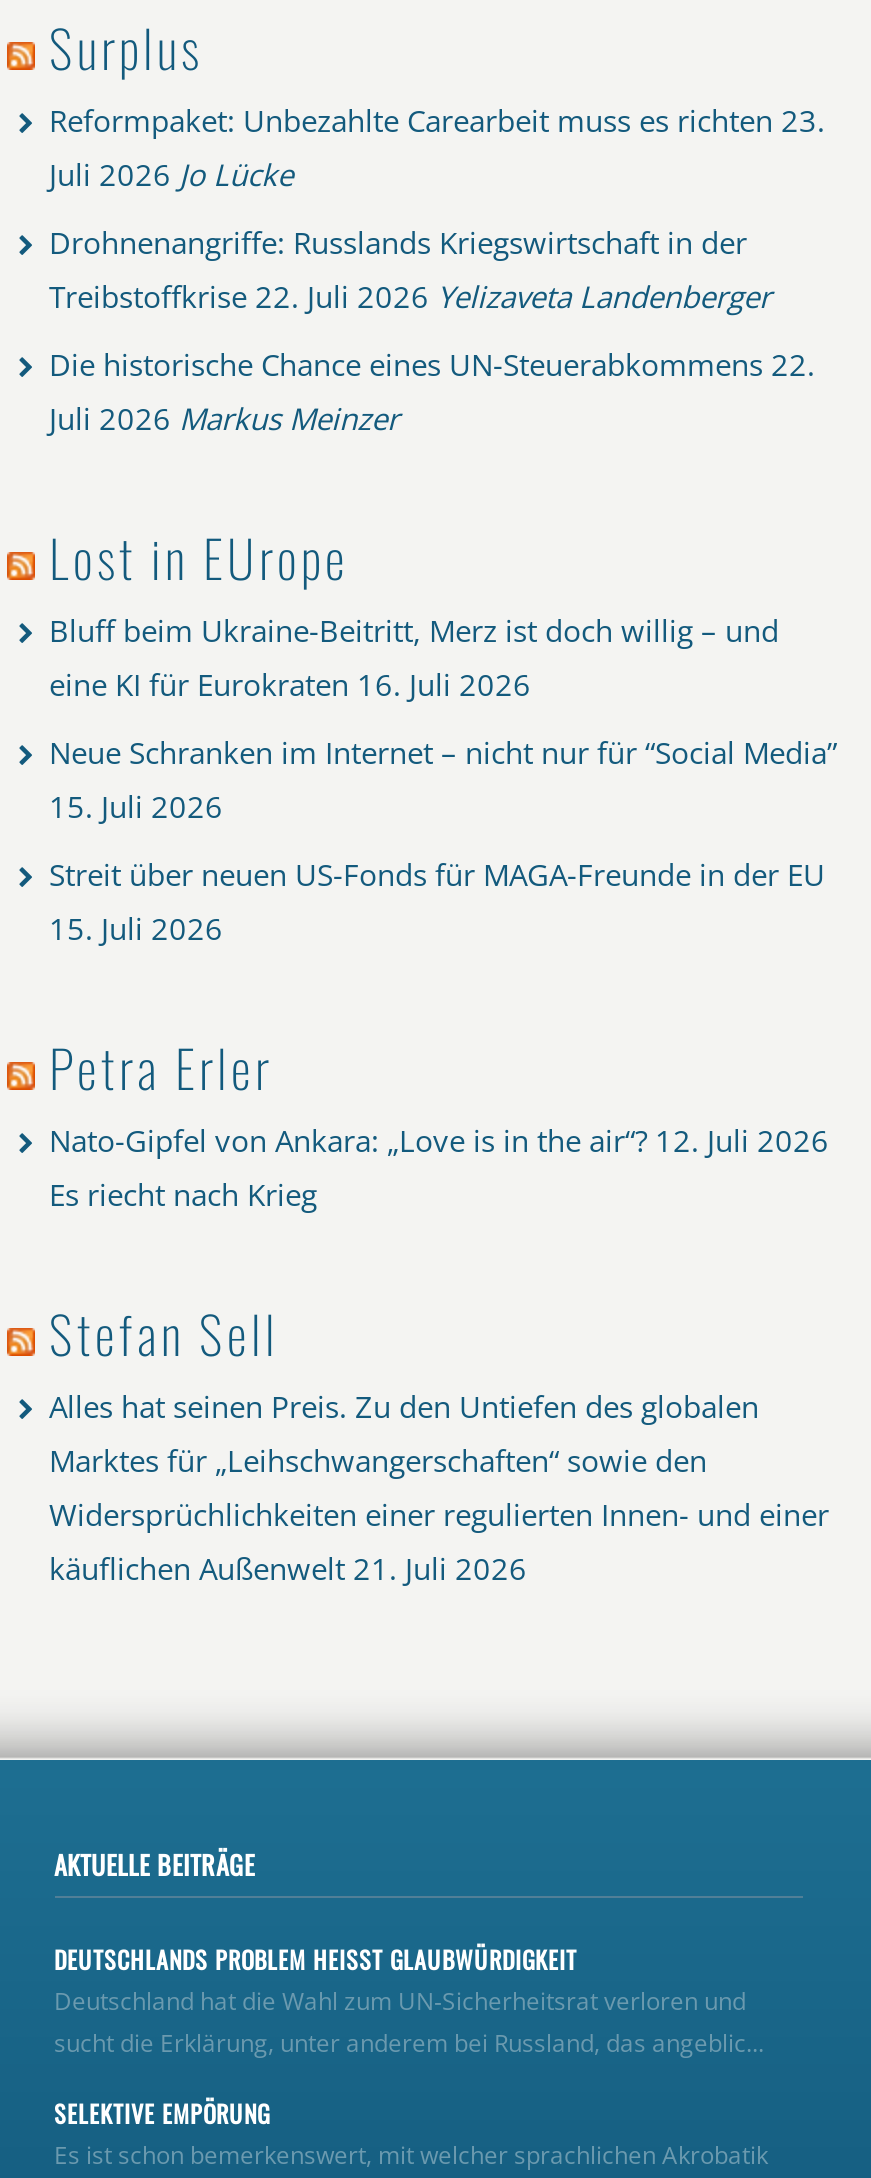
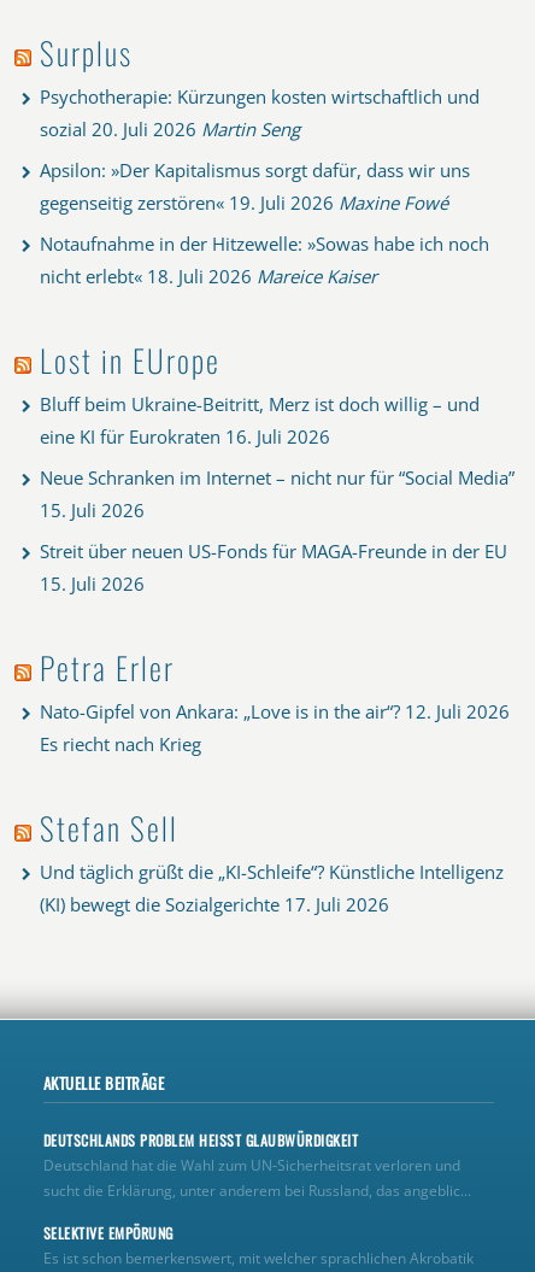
- Reformpaket: Unbezahlte Carearbeit muss es richten 23.
- Juli 2026 Jo Lücke
+ Psychotherapie: Kürzungen kosten wirtschaftlich und
+ sozial 20. Juli 2026 Martin Seng

- Drohnenangriffe: Russlands Kriegswirtschaft in der
- Treibstoffkrise 22. Juli 2026 Yelizaveta Landenberger
+ Apsilon: »Der Kapitalismus sorgt dafür, dass wir uns
+ gegenseitig zerstören« 19. Juli 2026 Maxine Fowé

- Die historische Chance eines UN-Steuerabkommens 22.
- Juli 2026 Markus Meinzer
+ Notaufnahme in der Hitzewelle: »Sowas habe ich noch
+ nicht erlebt« 18. Juli 2026 Mareice Kaiser

- Alles hat seinen Preis. Zu den Untiefen des globalen
- Marktes für „Leihschwangerschaften“ sowie den
- Widersprüchlichkeiten einer regulierten Innen- und einer
- käuflichen Außenwelt 21. Juli 2026
+ Und täglich grüßt die „KI-Schleife“? Künstliche Intelligenz
+ (KI) bewegt die Sozialgerichte 17. Juli 2026
